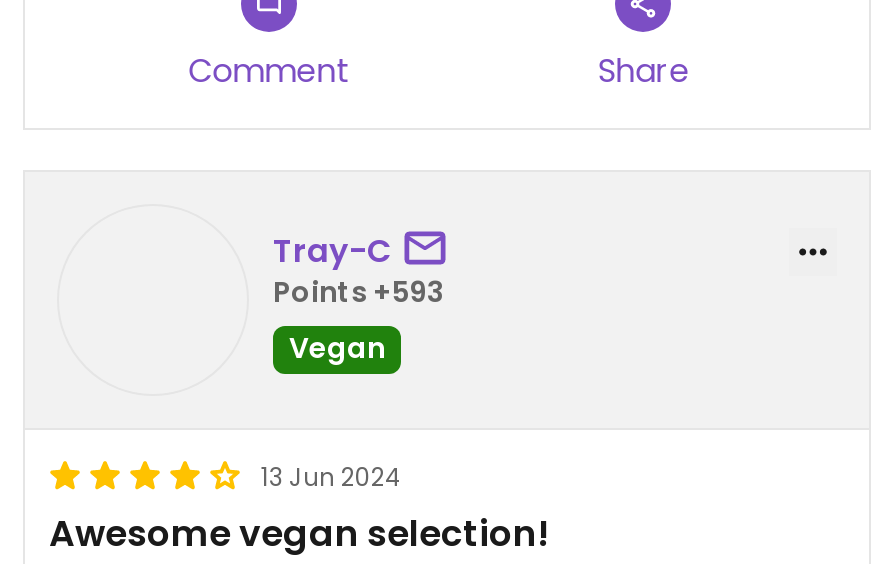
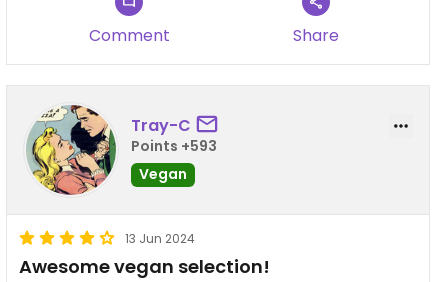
+ [image]
